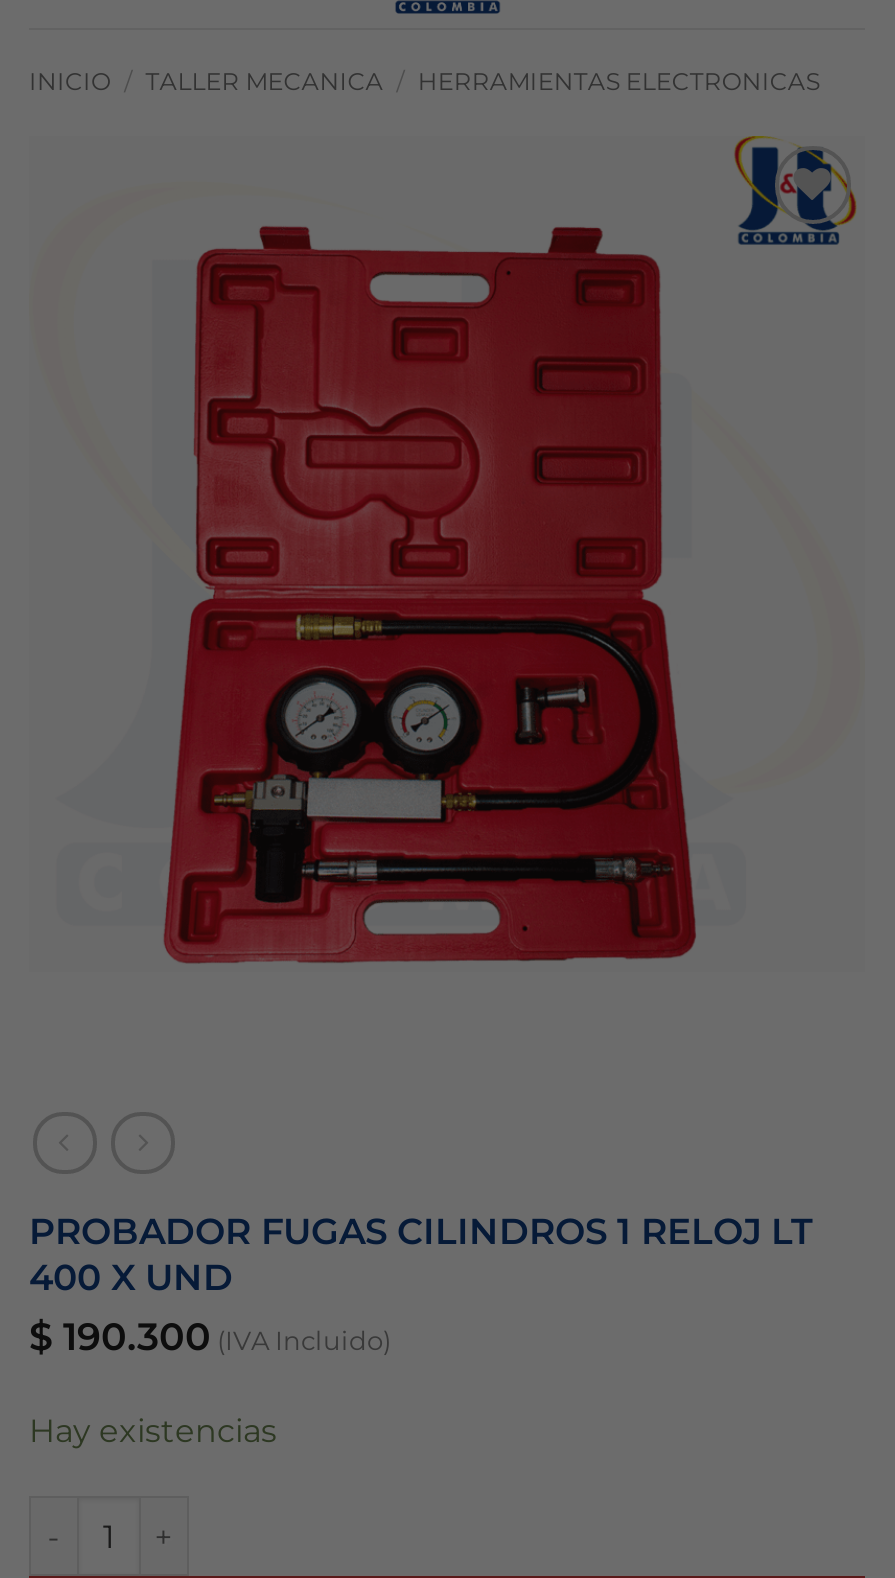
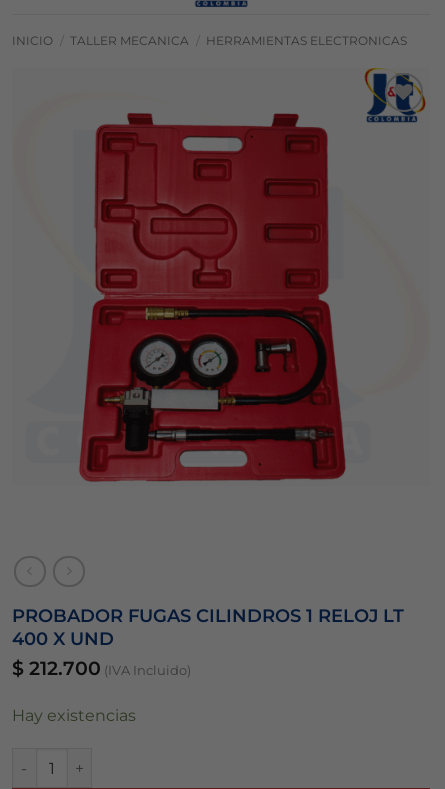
- $190.300 (IVA Incluido)
+ $212.700 (IVA Incluido)
